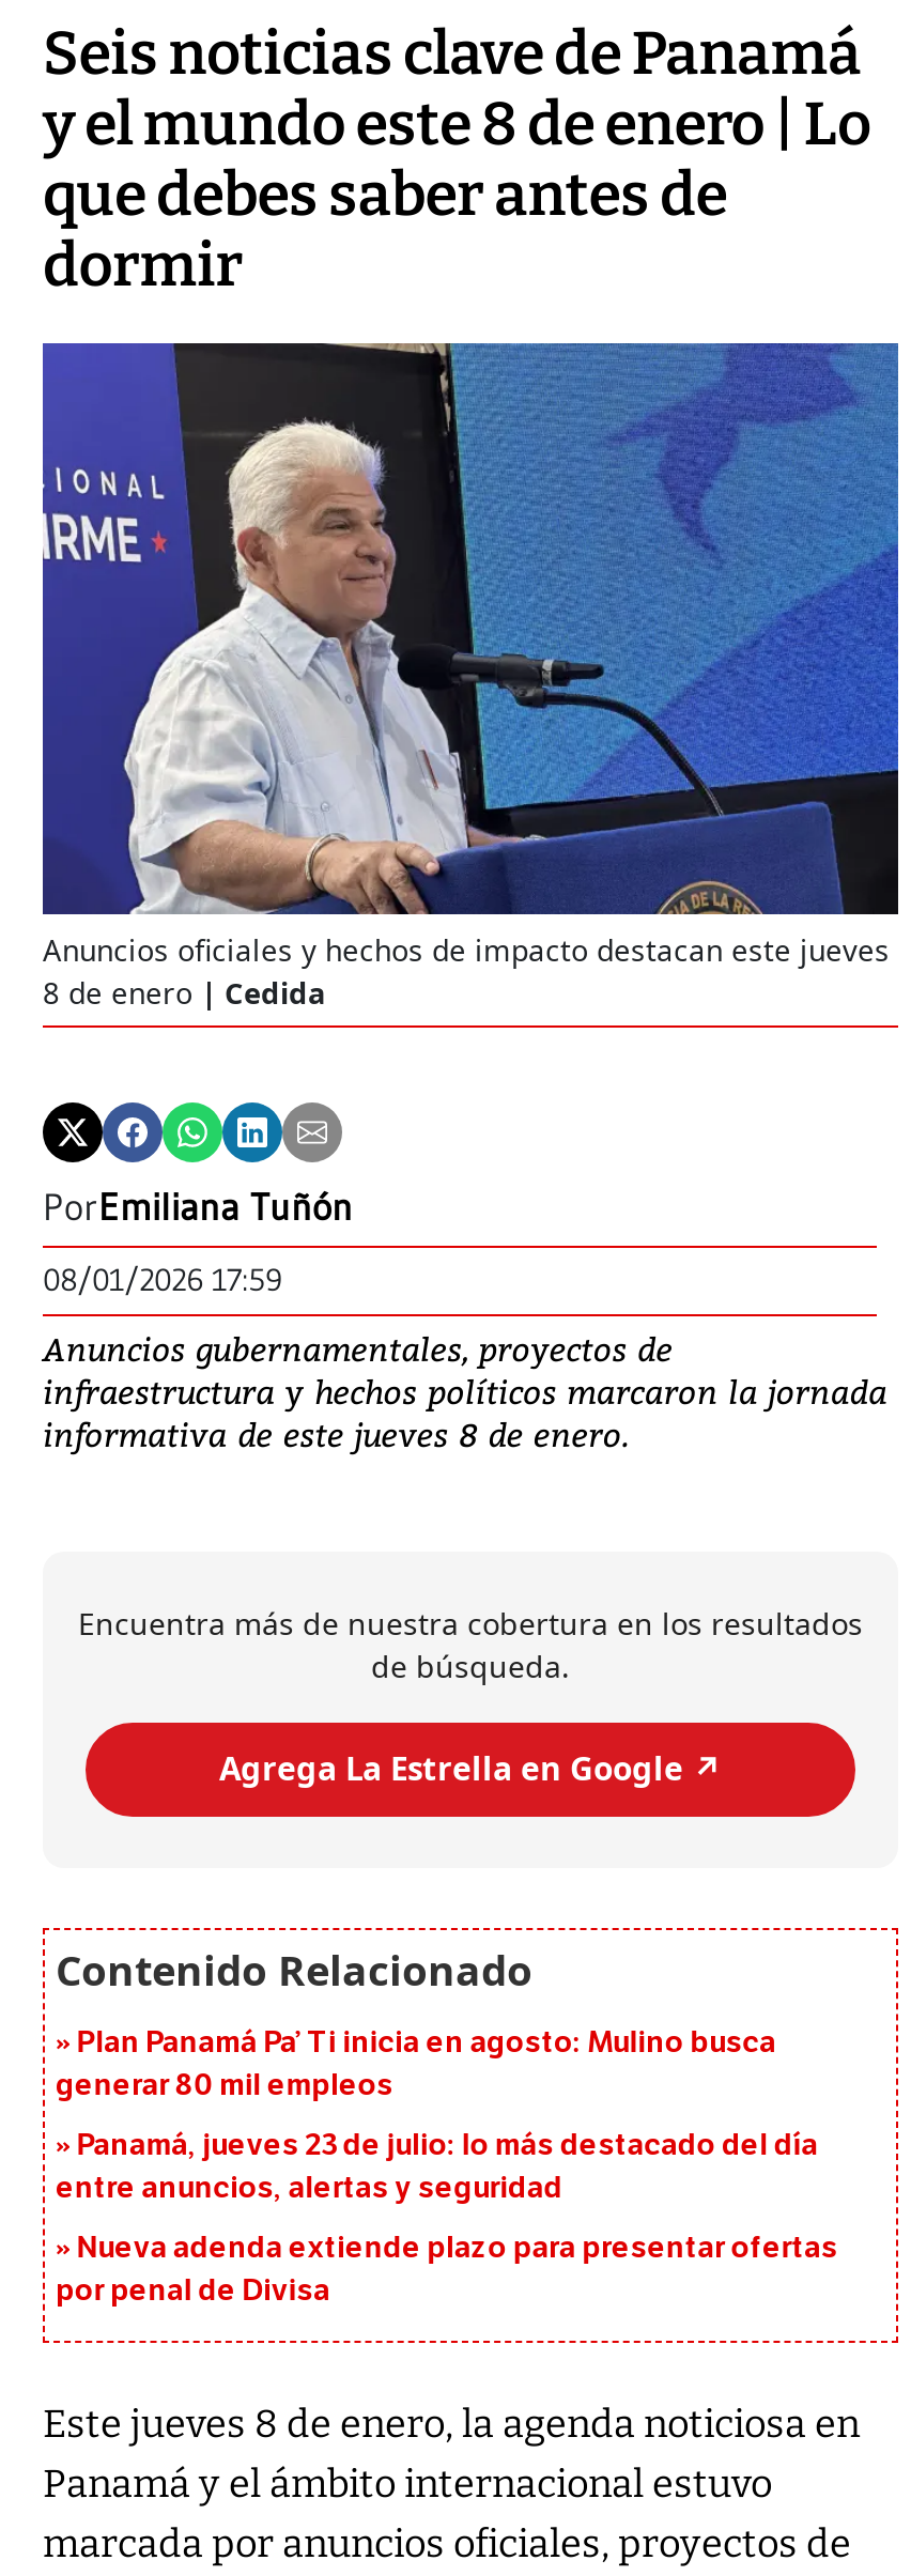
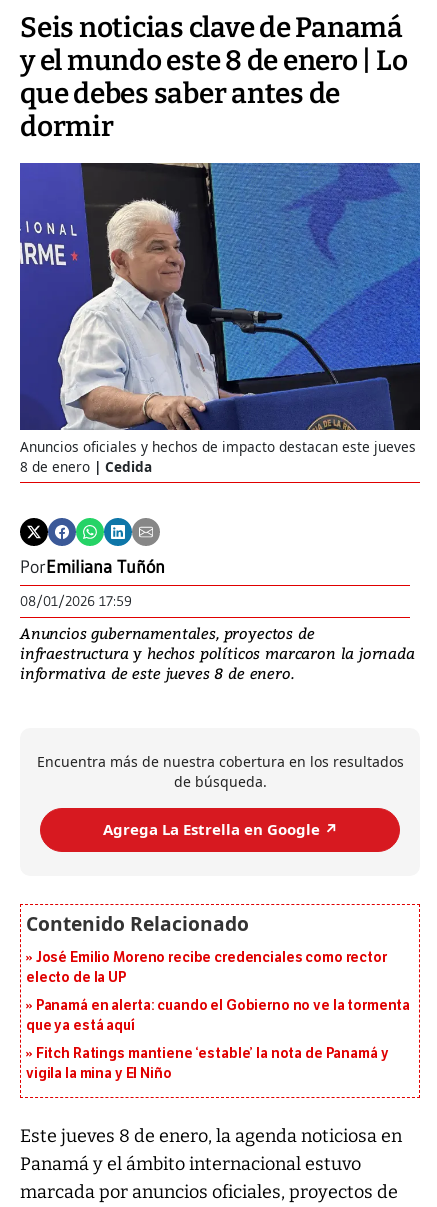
- Plan Panamá Pa’ Ti inicia en agosto: Mulino busca
- generar 80 mil empleos
+ José Emilio Moreno recibe credenciales como rector
+ electo de la UP

- Panamá, jueves 23 de julio: lo más destacado del día
- entre anuncios, alertas y seguridad
+ Panamá en alerta: cuando el Gobierno no ve la tormenta
+ que ya está aquí

- Nueva adenda extiende plazo para presentar ofertas
- por penal de Divisa
+ Fitch Ratings mantiene ‘estable’ la nota de Panamá y
+ vigila la mina y El Niño
